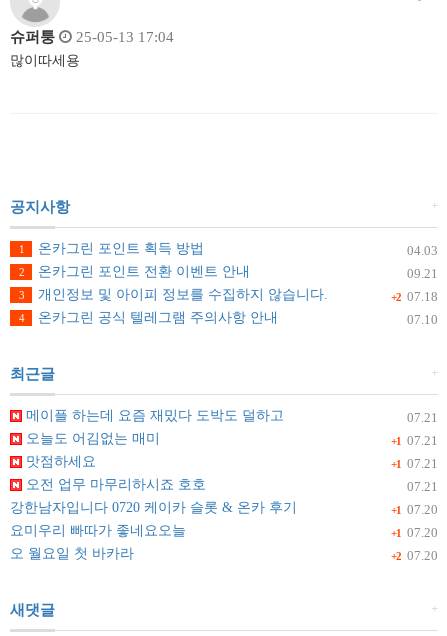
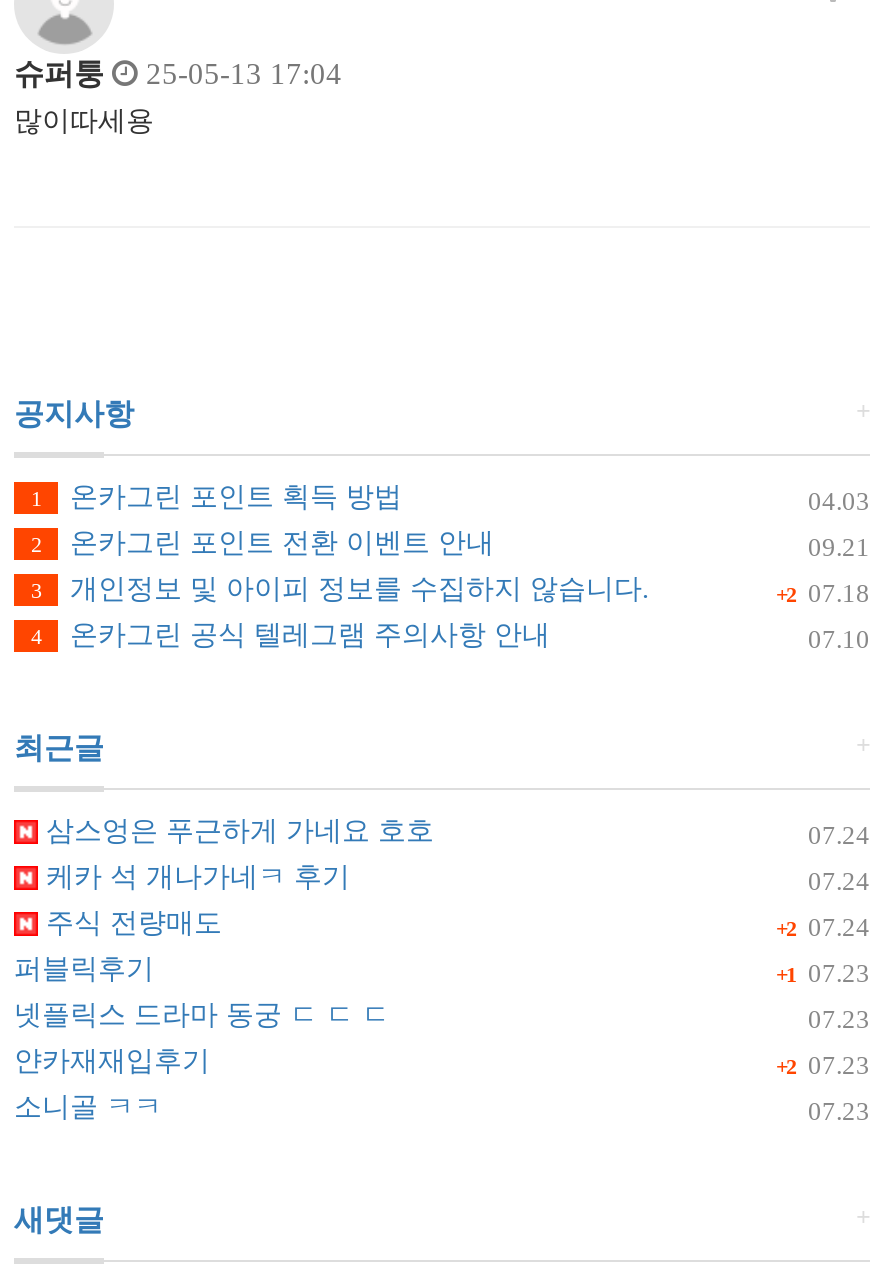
- 07.21
- 메이플 하는데 요즘 재밌다 도박도 덜하고
+ 07.24
+ 삼스엉은 푸근하게 가네요 호호

- +1 07.21
- 오늘도 어김없는 매미
+ 07.24
+ 케카 석 개나가네ㅋ 후기

- +1 07.21
- 맛점하세요
+ +2 07.24
+ 주식 전량매도

- 07.21
- 오전 업무 마무리하시죠 호호
+ +1 07.23
+ 퍼블릭후기

- +1 07.20
- 강한남자입니다 0720 케이카 슬롯 & 온카 후기
+ 07.23
+ 넷플릭스 드라마 동궁 ㄷ ㄷ ㄷ

- +1 07.20
- 요미우리 빠따가 좋네요오늘
+ +2 07.23
+ 얀카재재입후기

- +2 07.20
- 오 월요일 첫 바카라
+ 07.23
+ 소니골 ㅋㅋ
